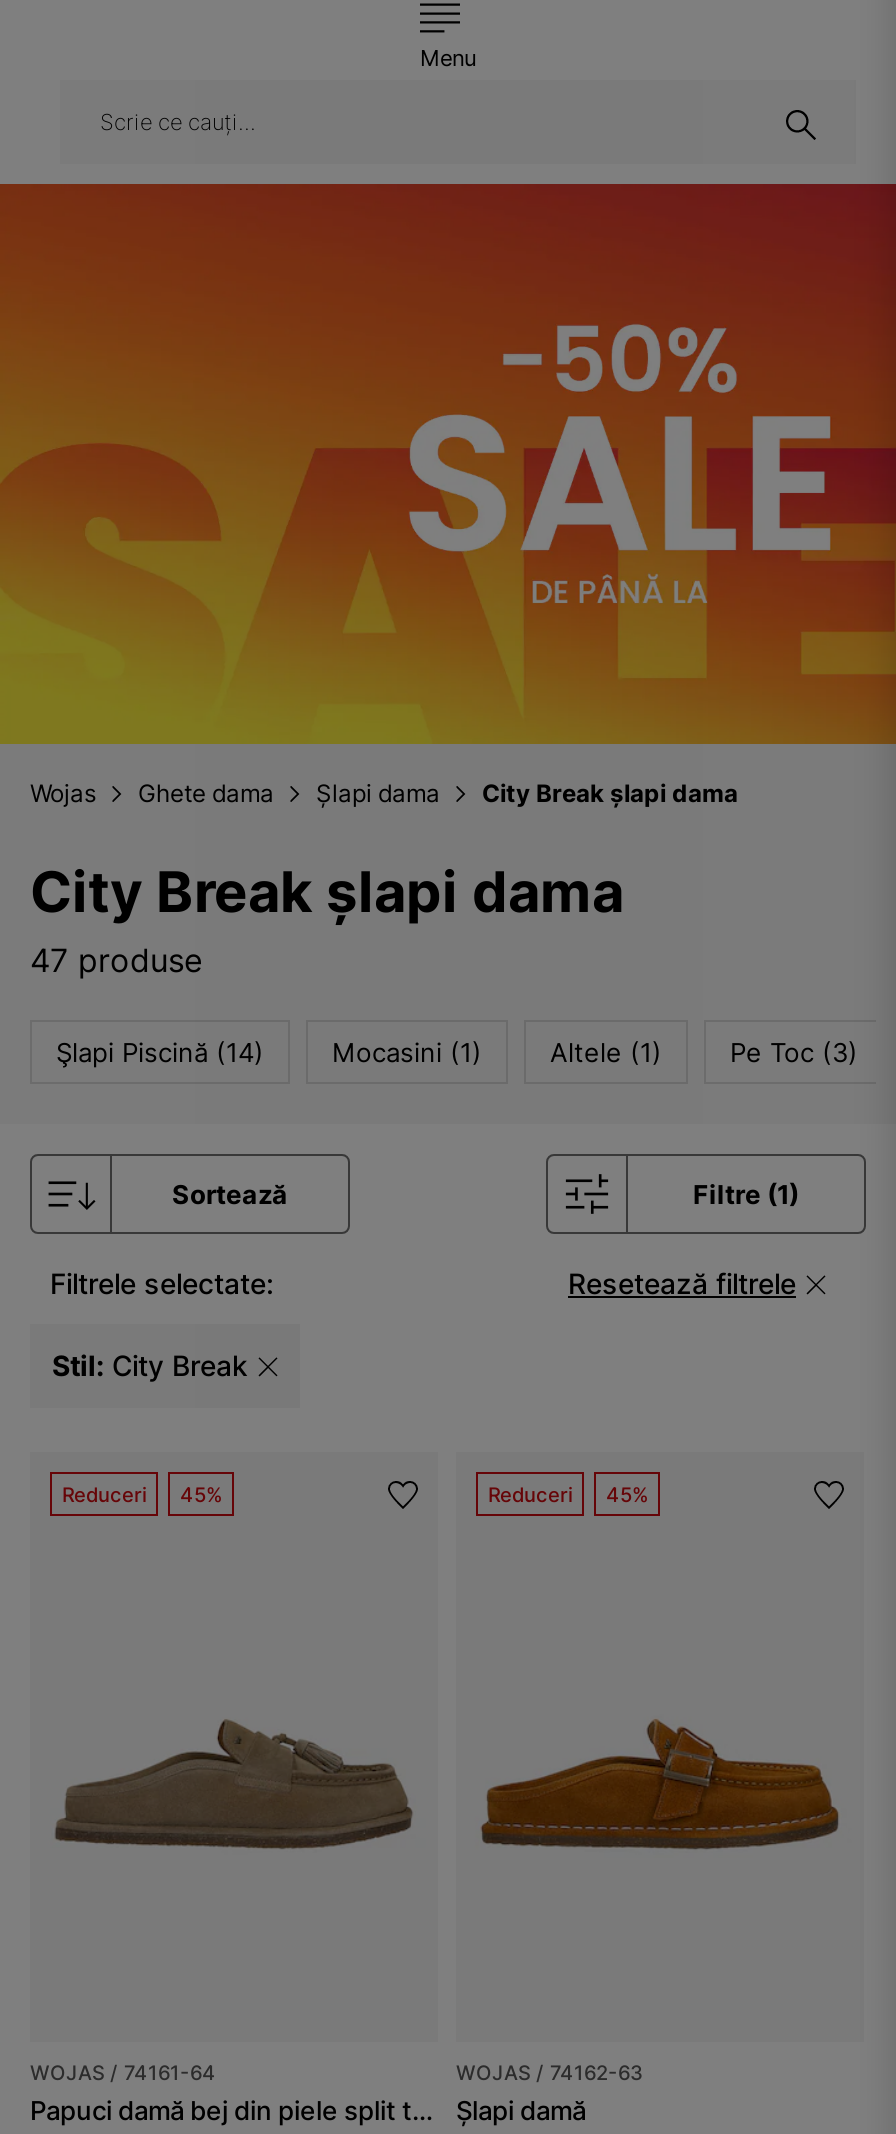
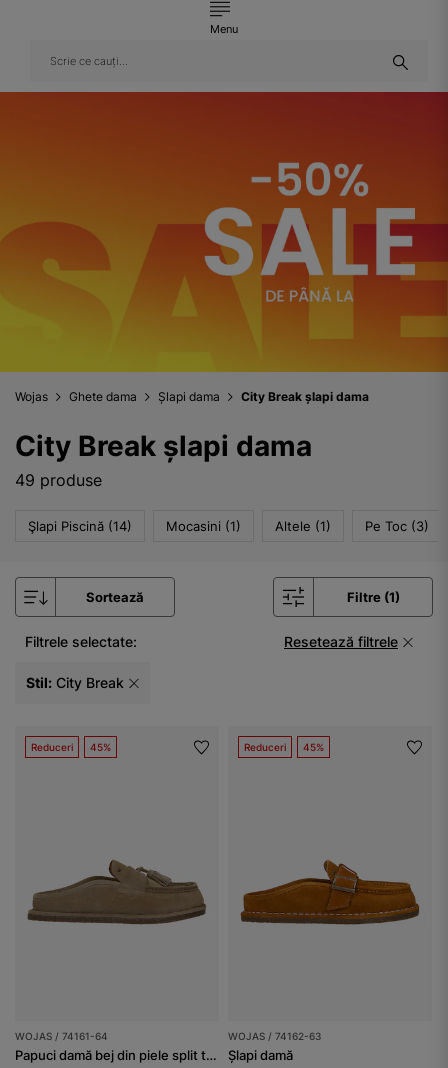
- 47 produse
+ 49 produse
